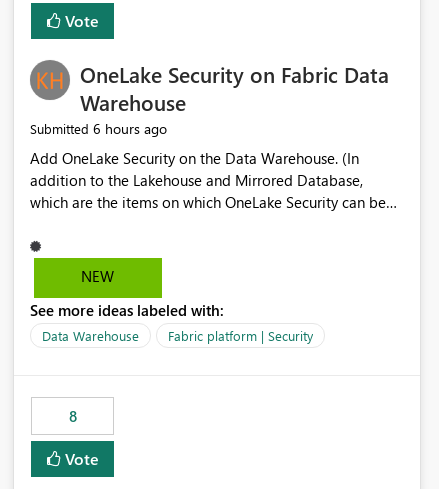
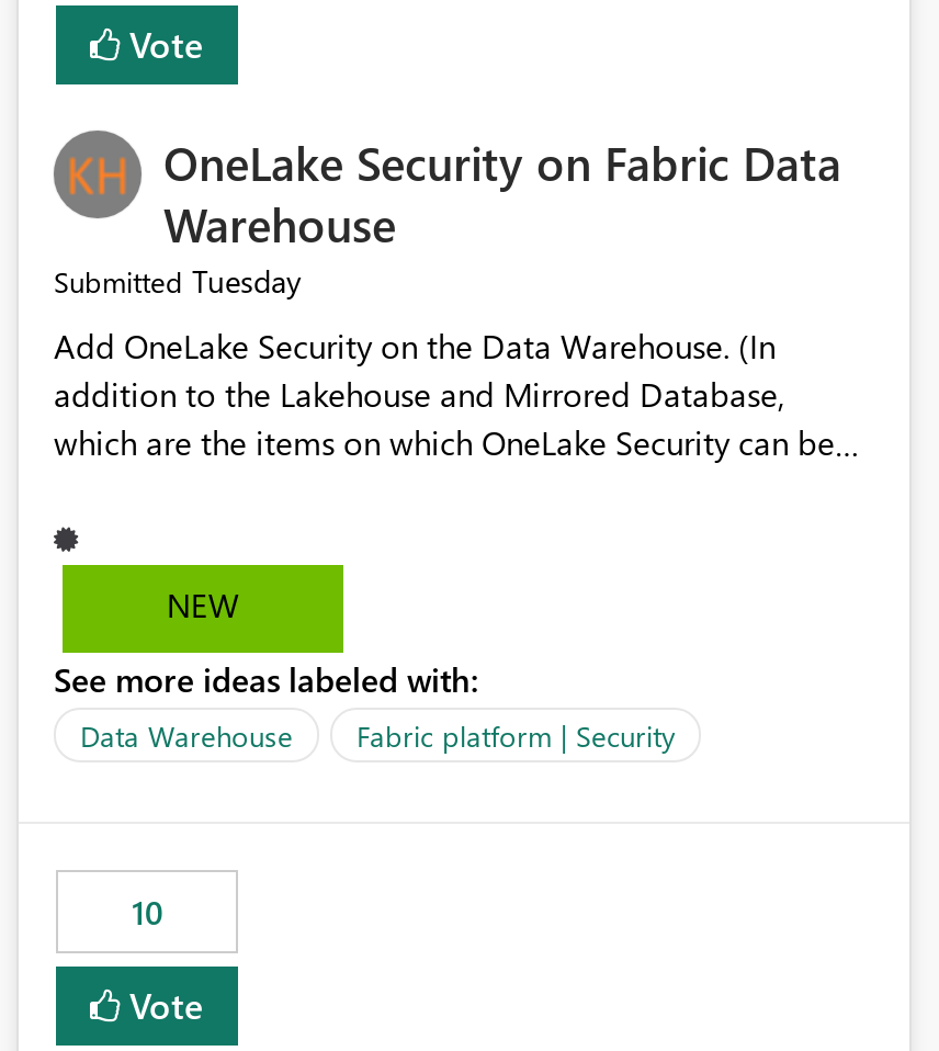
- Submitted 6 hours ago
+ Submitted Tuesday

- 8
+ 10
